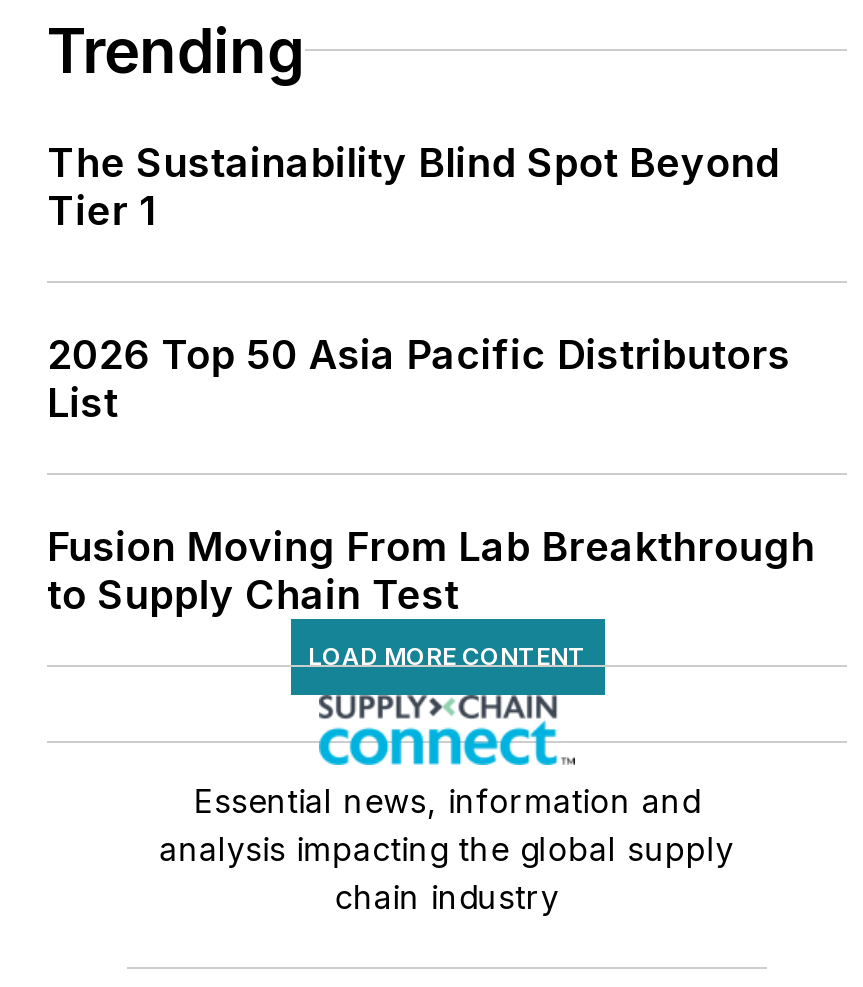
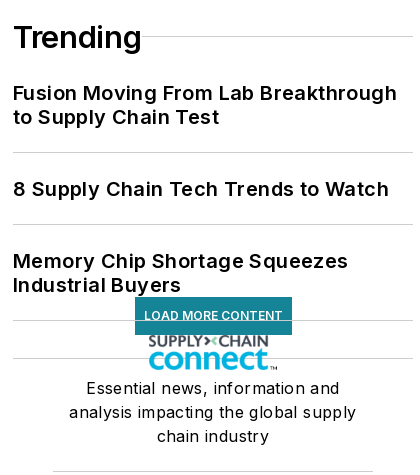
- The Sustainability Blind Spot Beyond
- Tier 1
- 2026 Top 50 Asia Pacific Distributors
- List

moved up: Fusion Moving From Lab Breakthrough | to Supply Chain Test

+ 8 Supply Chain Tech Trends to Watch
+ Memory Chip Shortage Squeezes
+ Industrial Buyers
